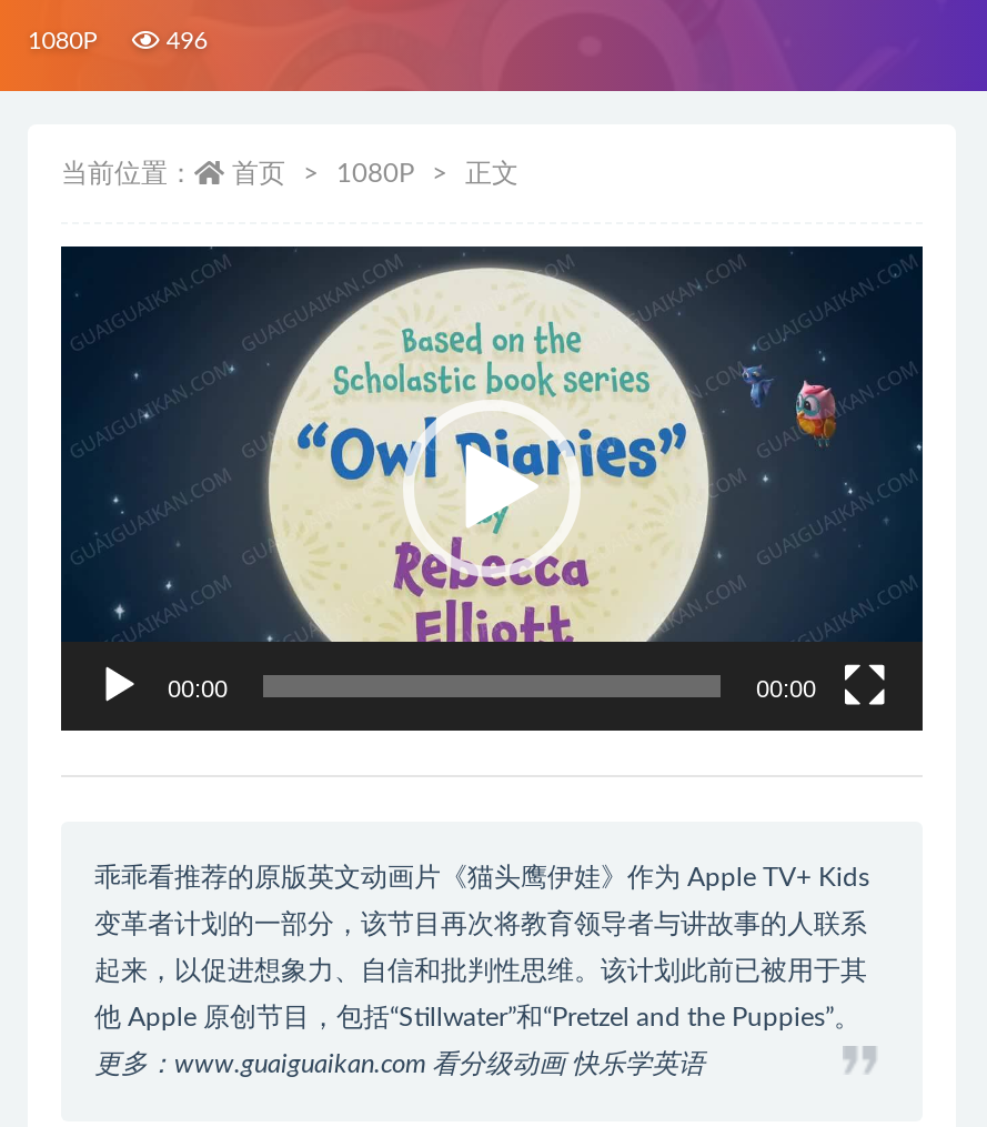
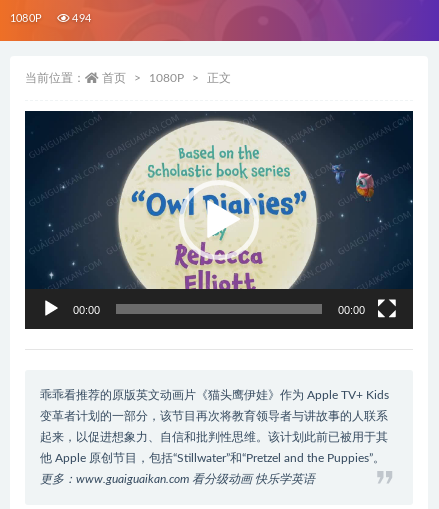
- 496
+ 494
